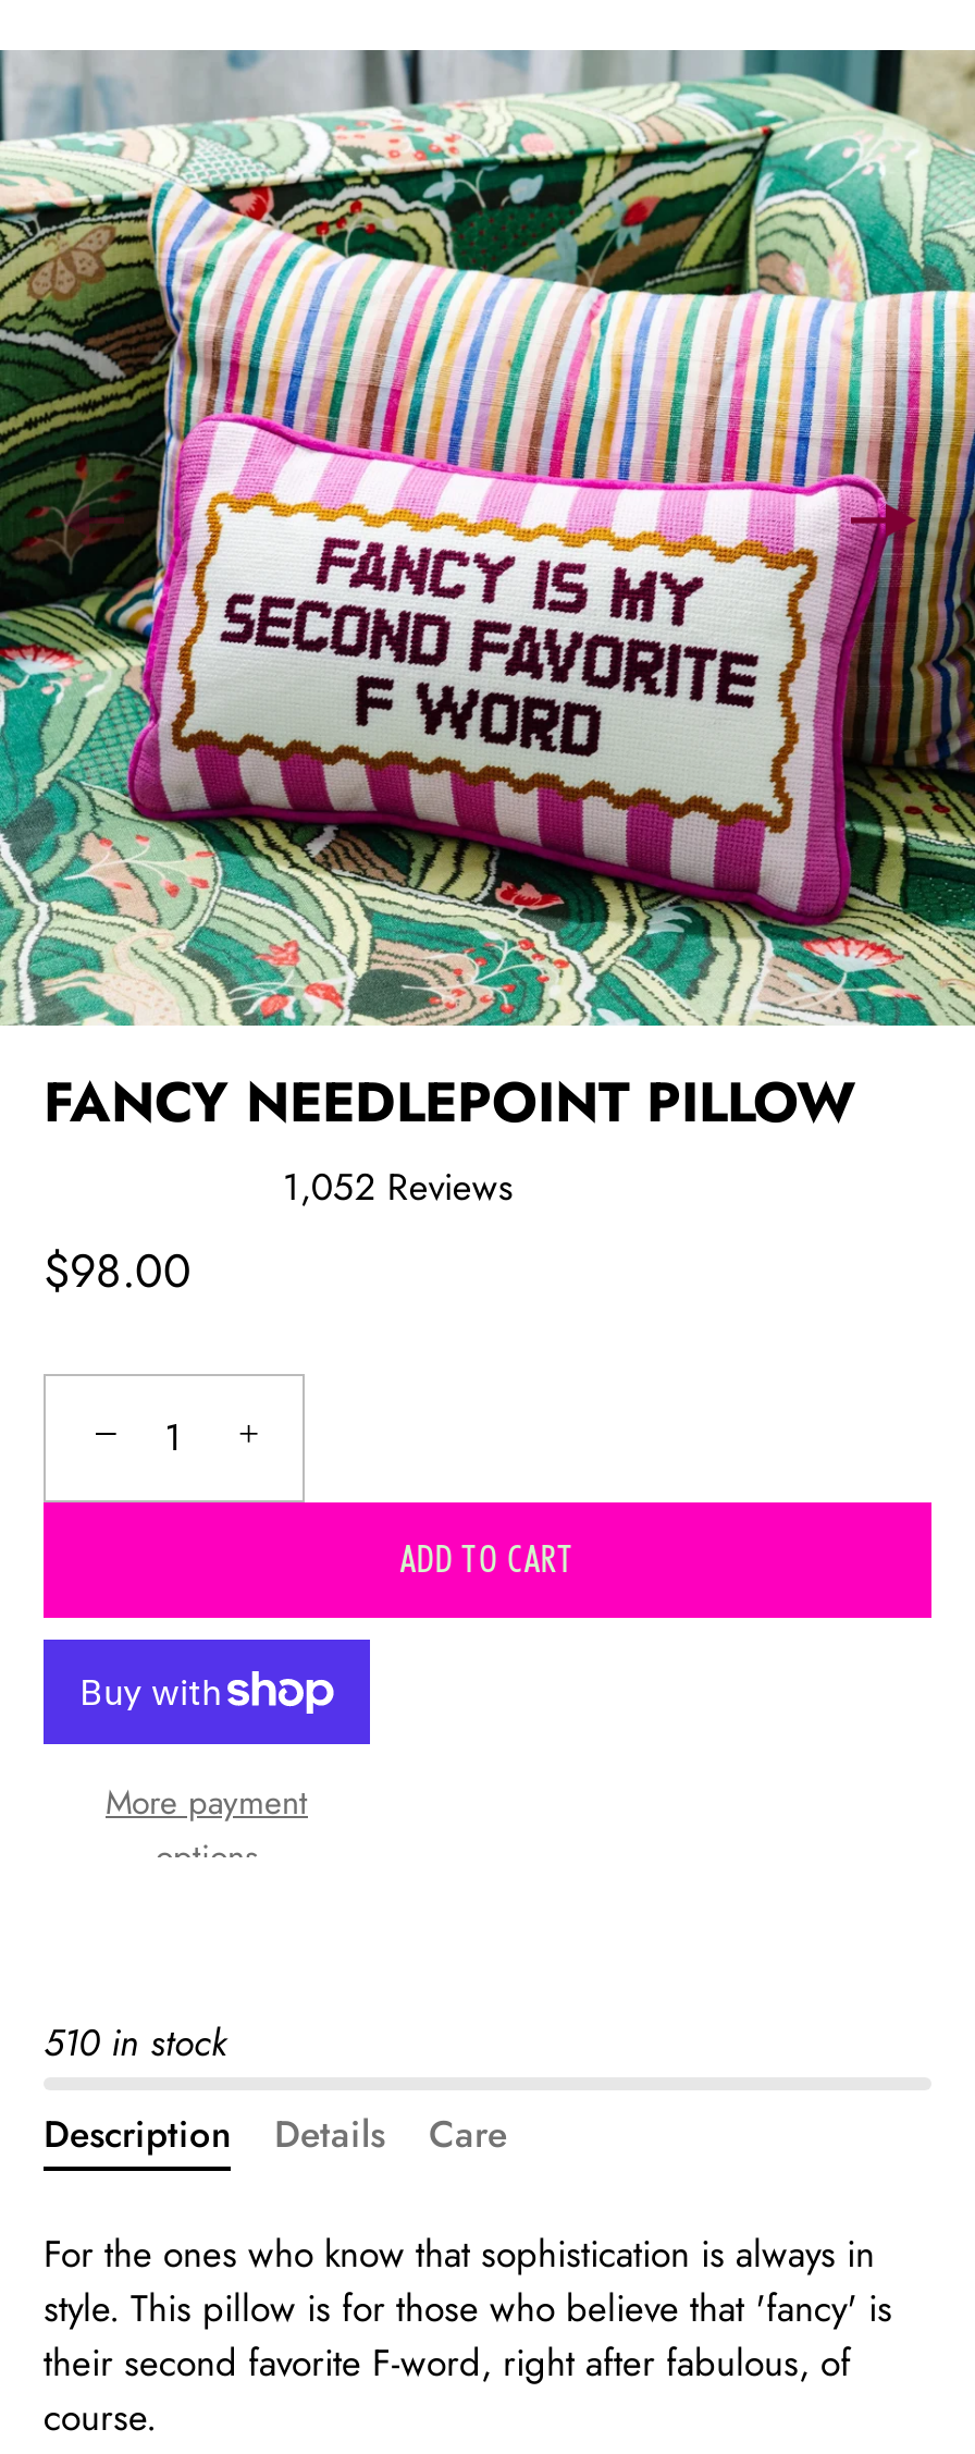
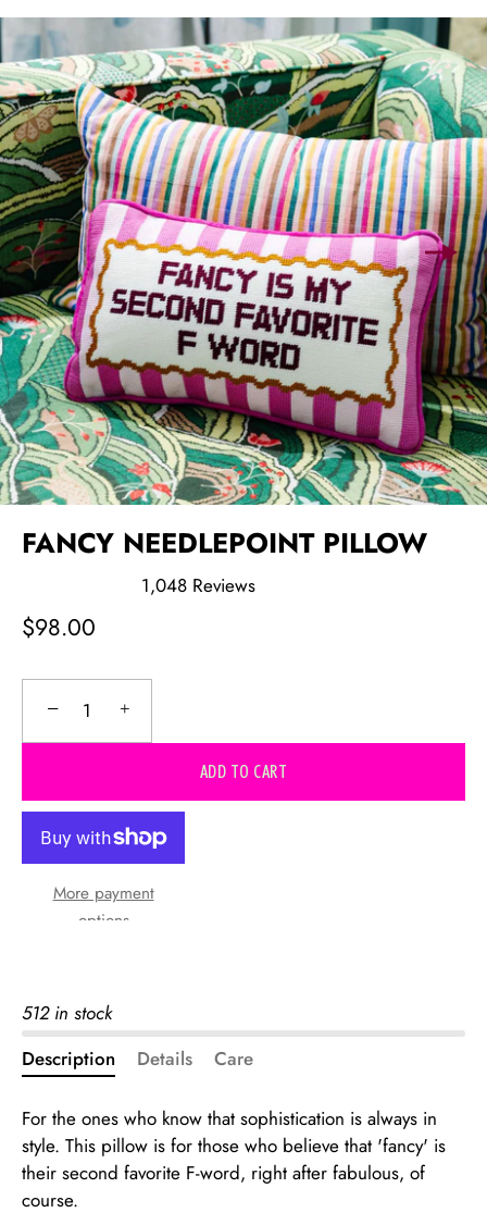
- 1,052 Reviews
+ 1,048 Reviews

- 510 in stock
+ 512 in stock
